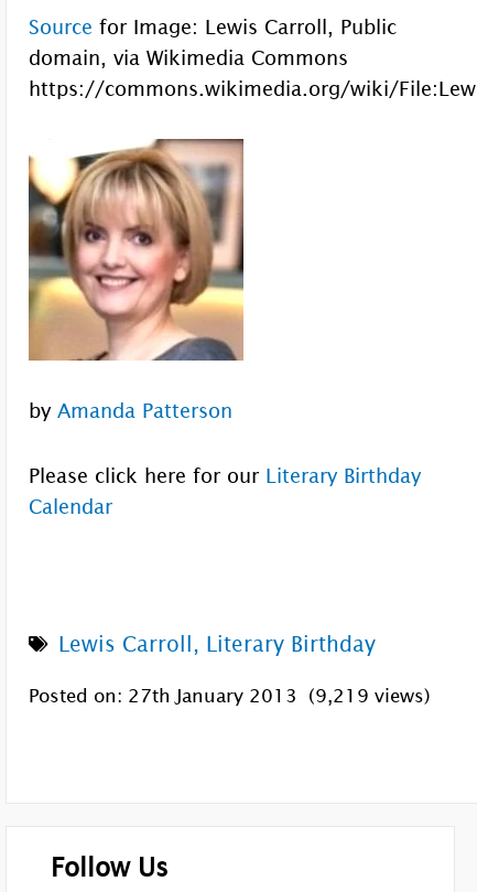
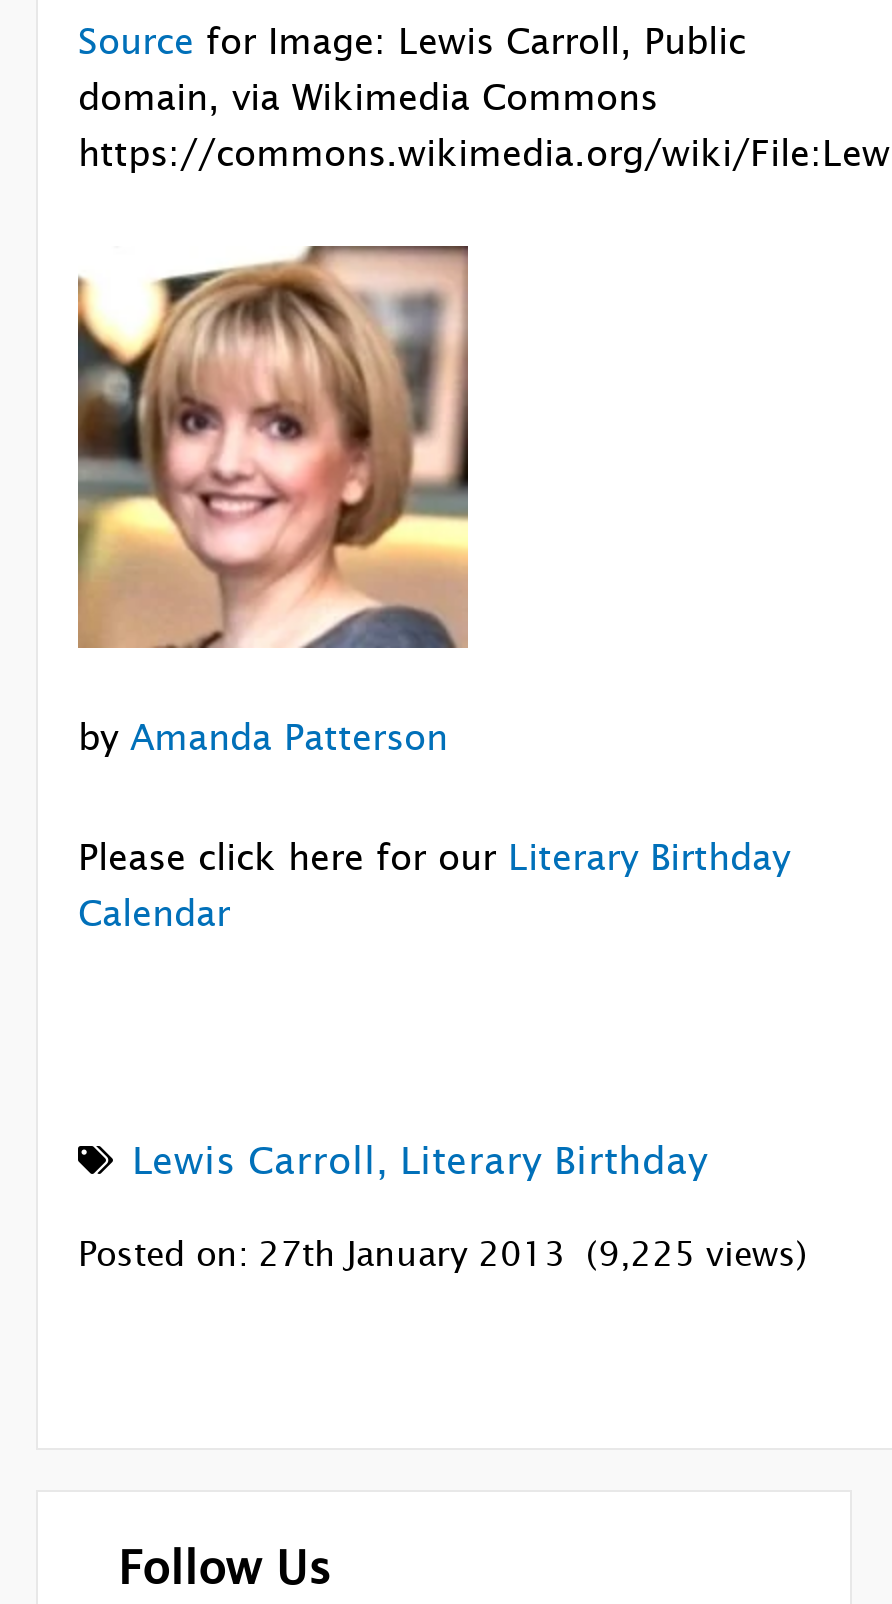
- Posted on: 27th January 2013 (9,219 views)
+ Posted on: 27th January 2013 (9,225 views)
